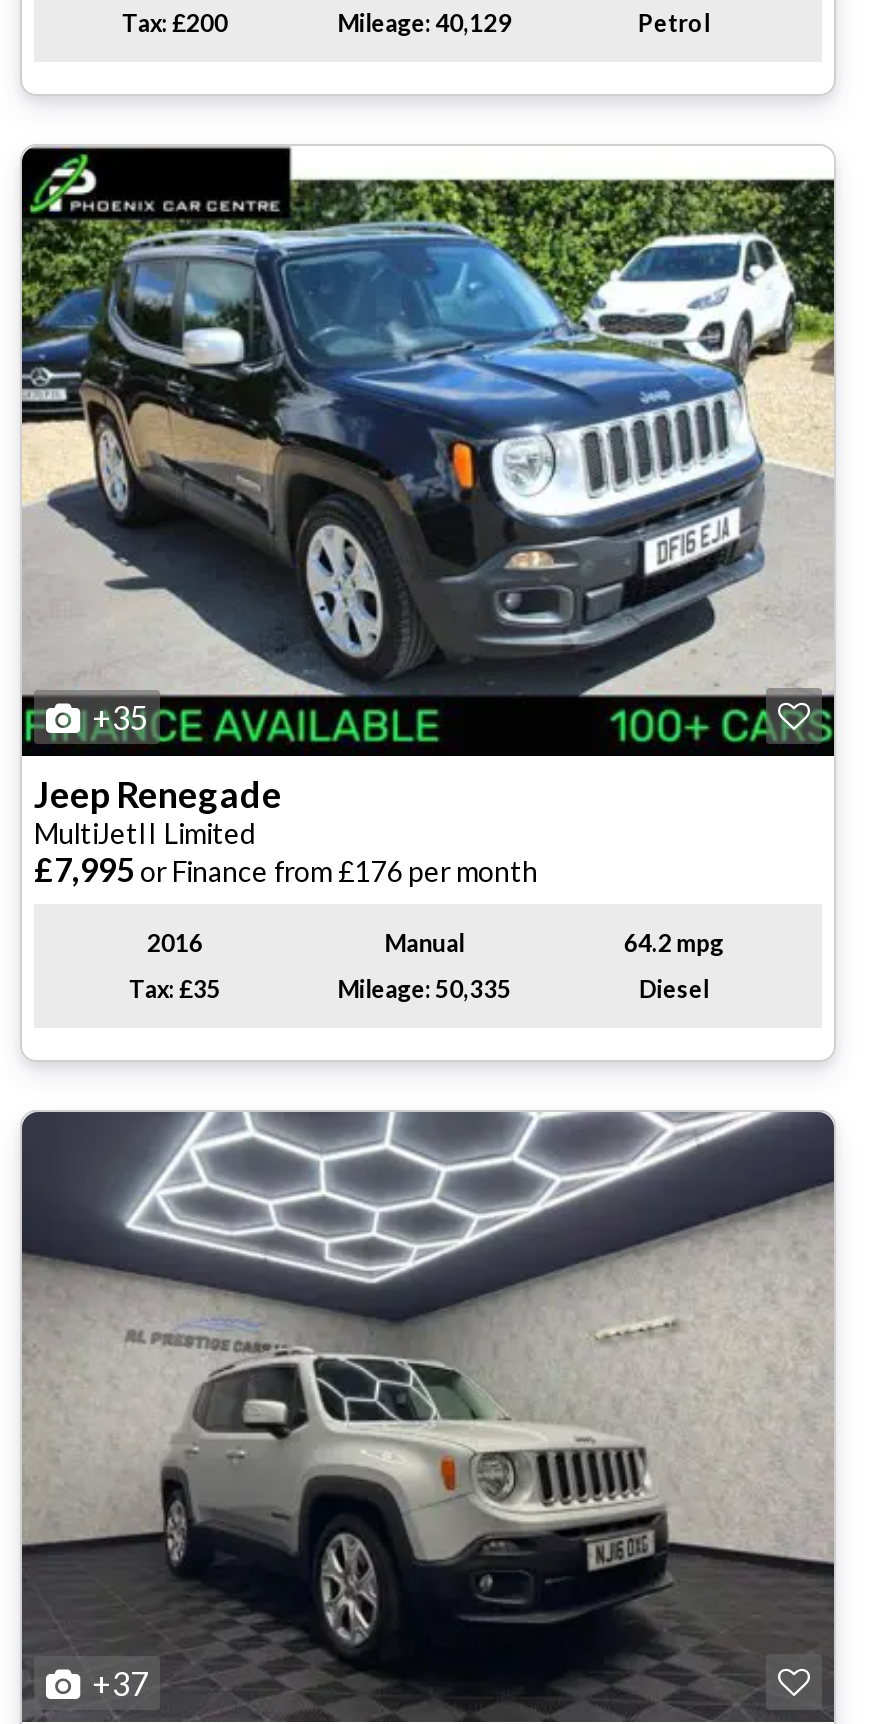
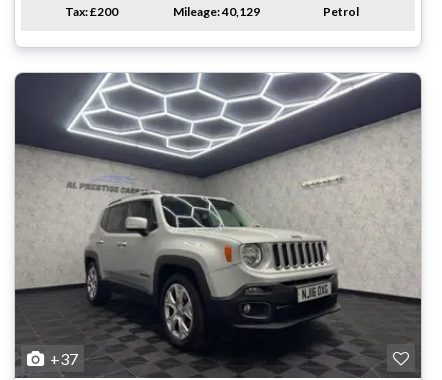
- [image]
- +35
- Jeep Renegade
- MultiJetII Limited
- £7,995 or Finance from £176 per month
- 2016
- Manual
- 64.2 mpg
- Tax: £35
- Mileage: 50,335
- Diesel
